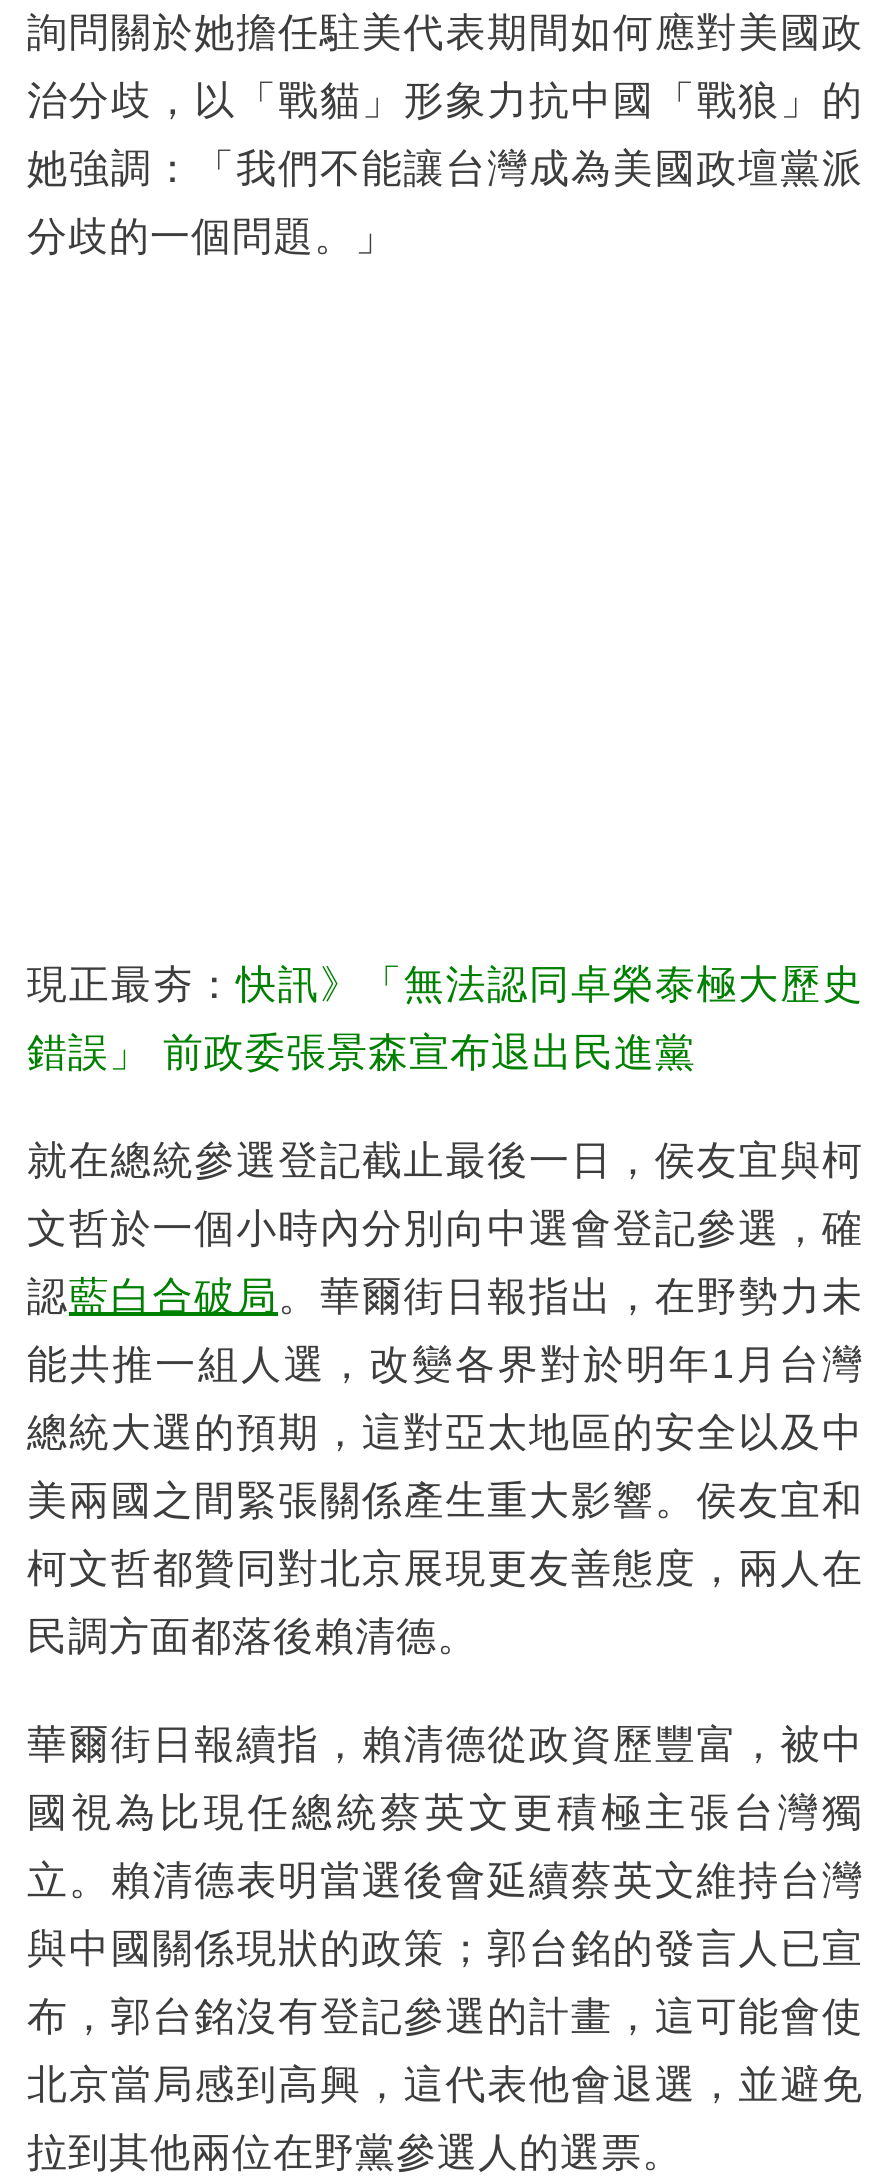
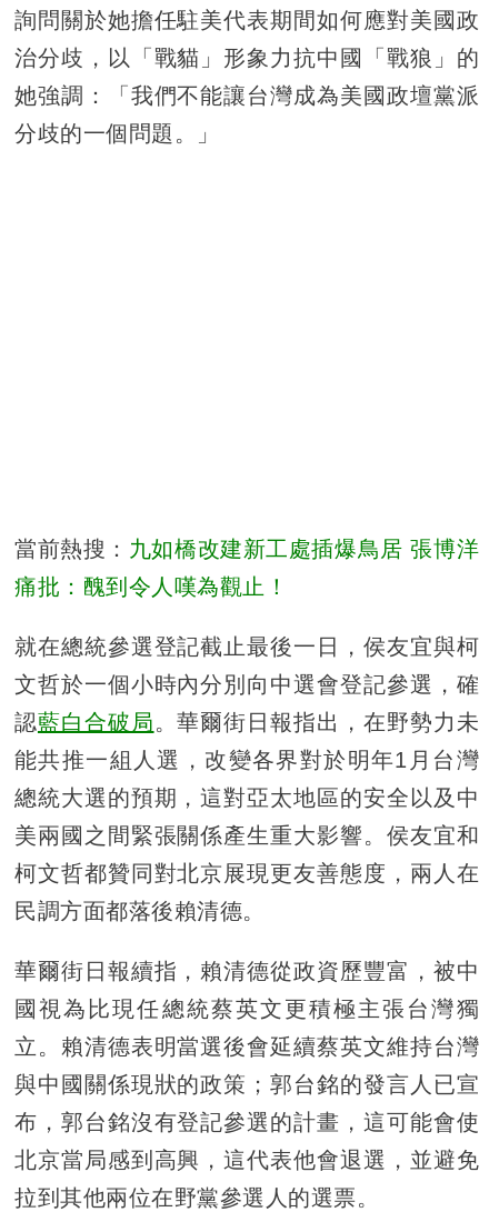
- 現正最夯：快訊》「無法認同卓榮泰極大歷史
+ 當前熱搜：九如橋改建新工處插爆鳥居 張博洋

- 錯誤」 前政委張景森宣布退出民進黨
+ 痛批：醜到令人嘆為觀止！
